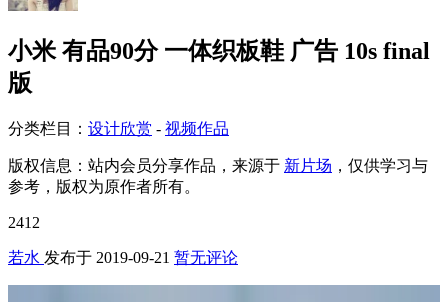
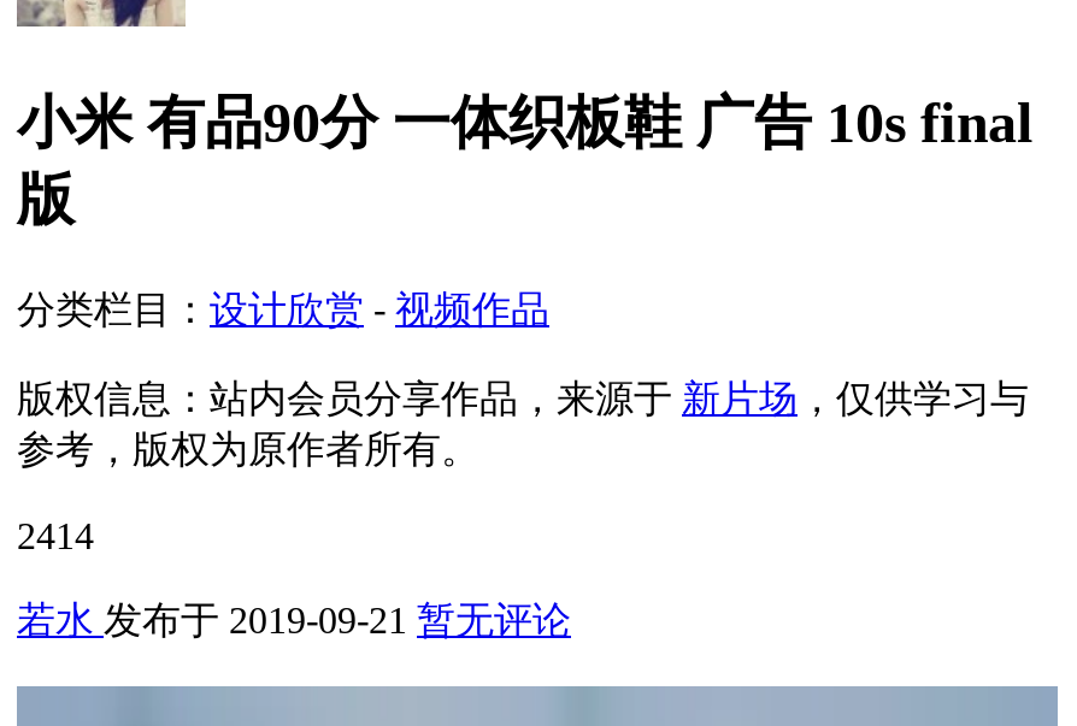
- 2412
+ 2414
